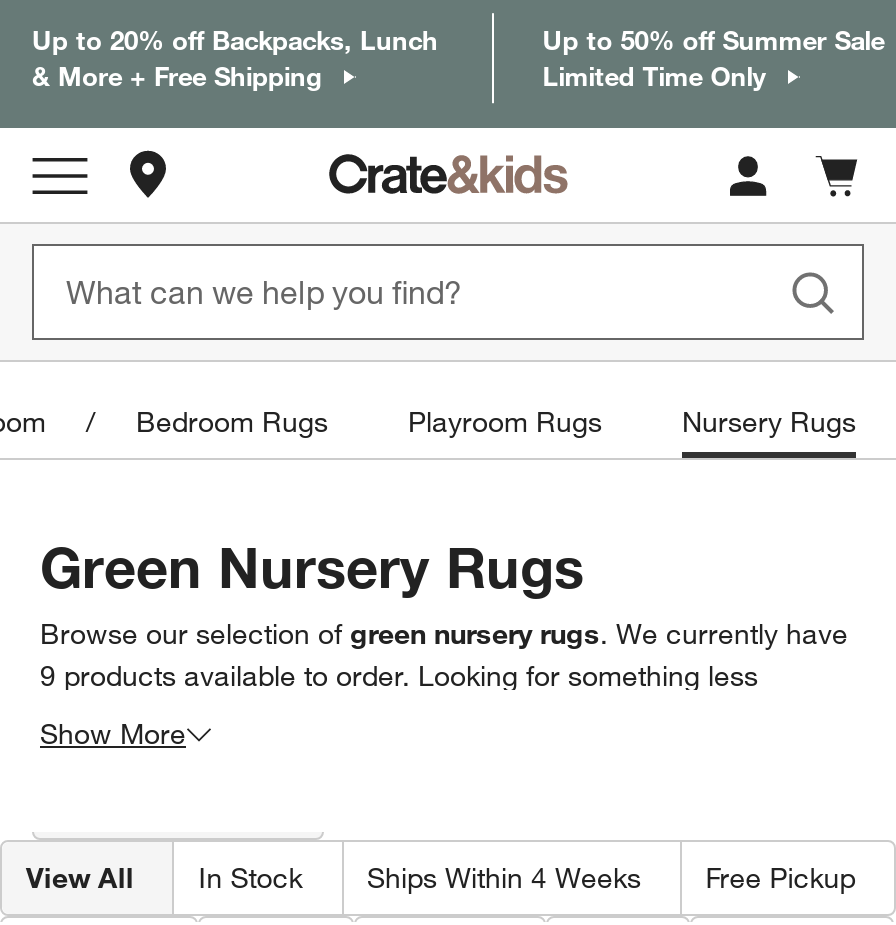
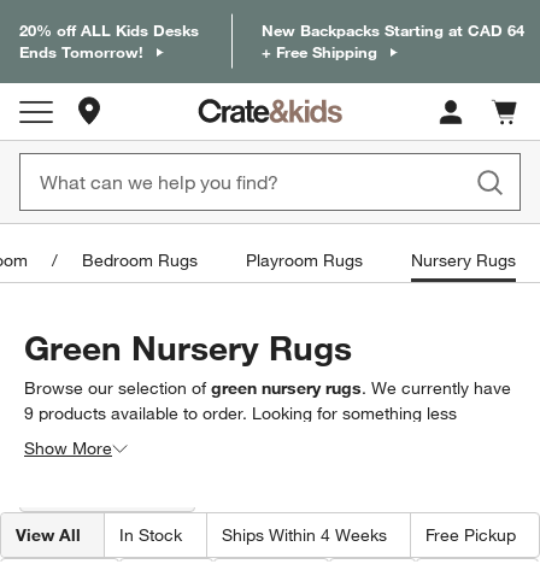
- Up to 20% off Backpacks, Lunch
- & More + Free Shipping
+ 20% off ALL Kids Desks
+ Ends Tomorrow!

- Up to 50% off Summer Sale
- Limited Time Only
+ New Backpacks Starting at CAD 64
+ + Free Shipping
